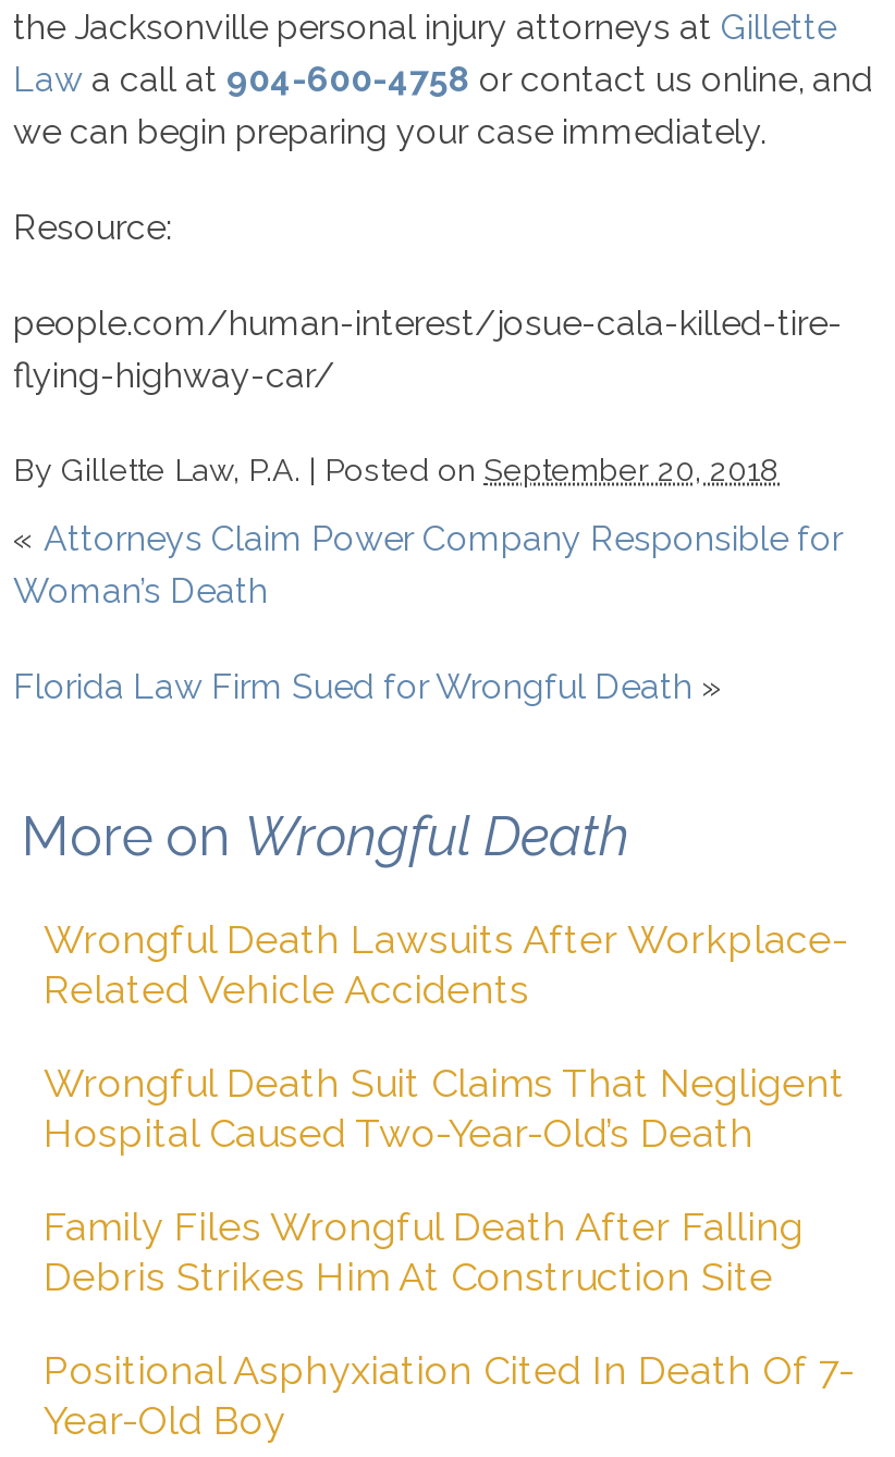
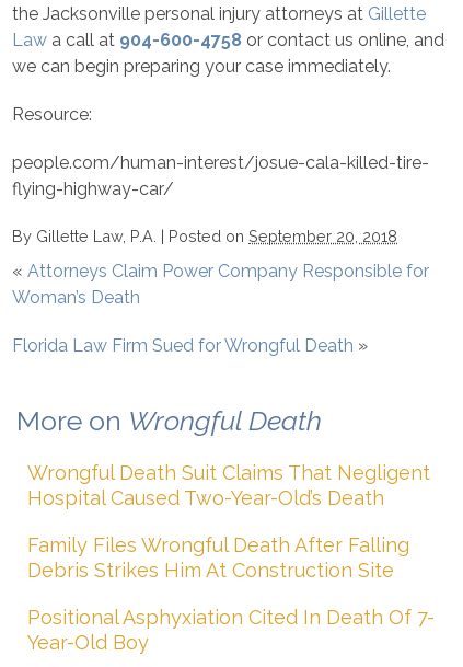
- Wrongful Death Lawsuits After Workplace-
- Related Vehicle Accidents
